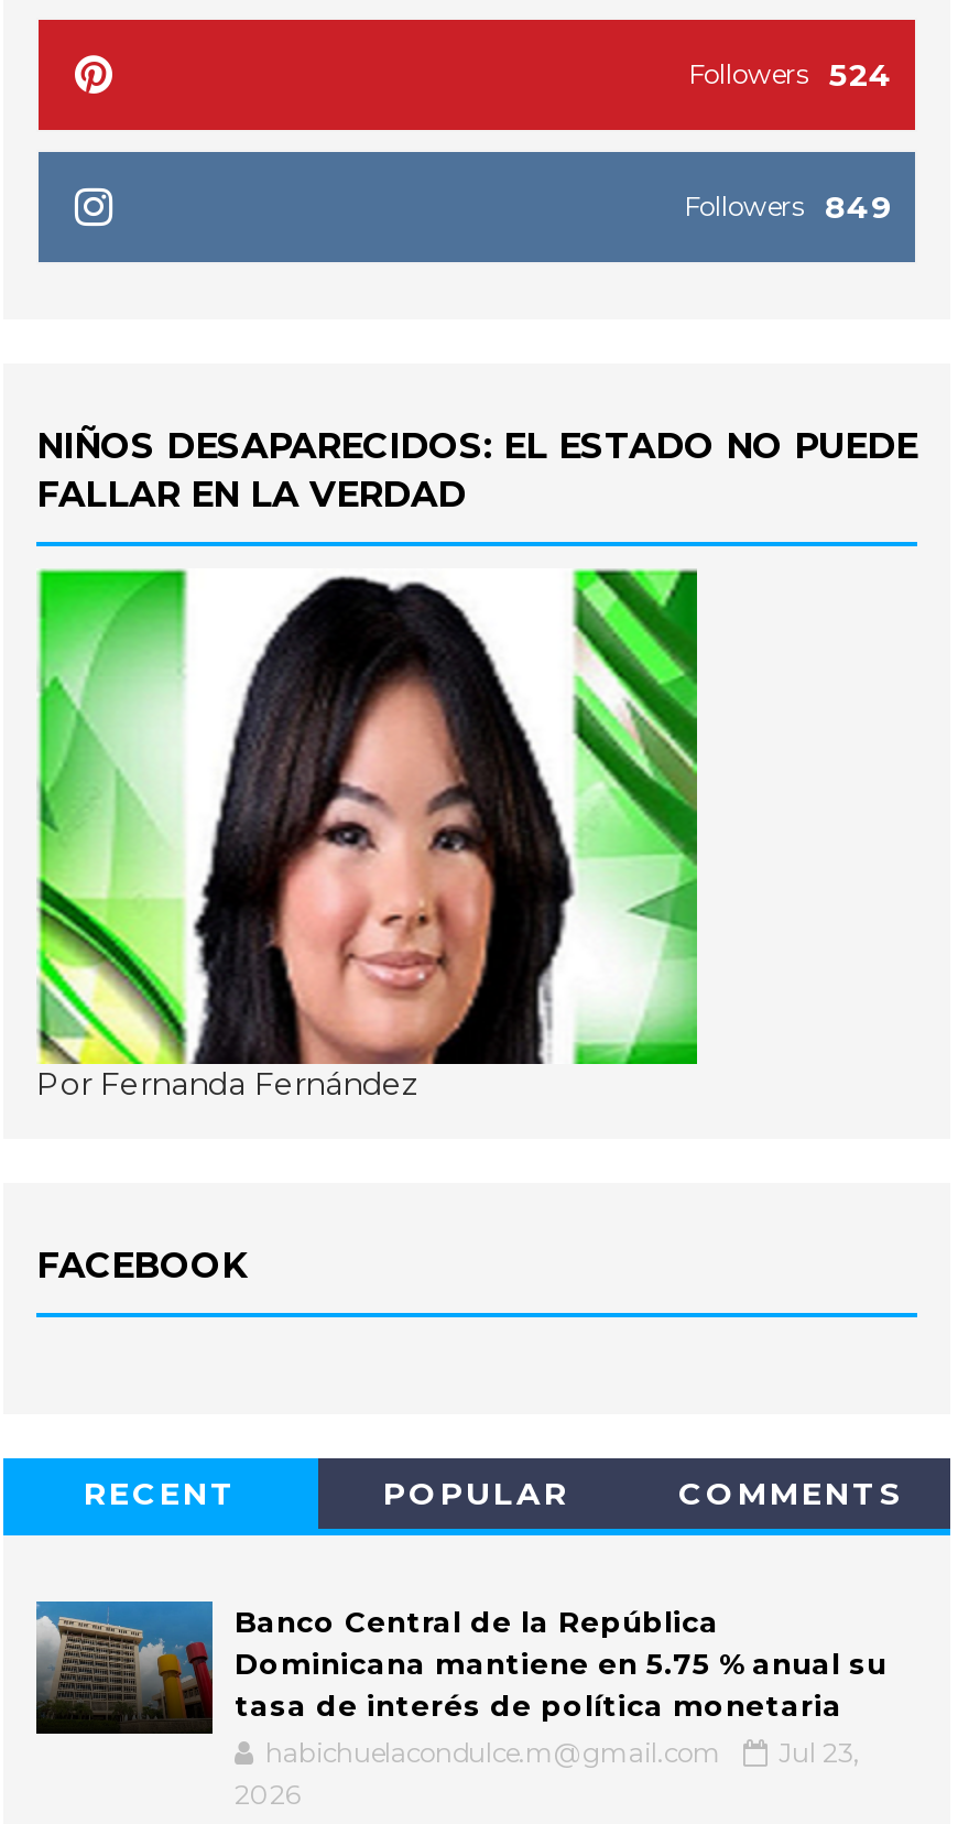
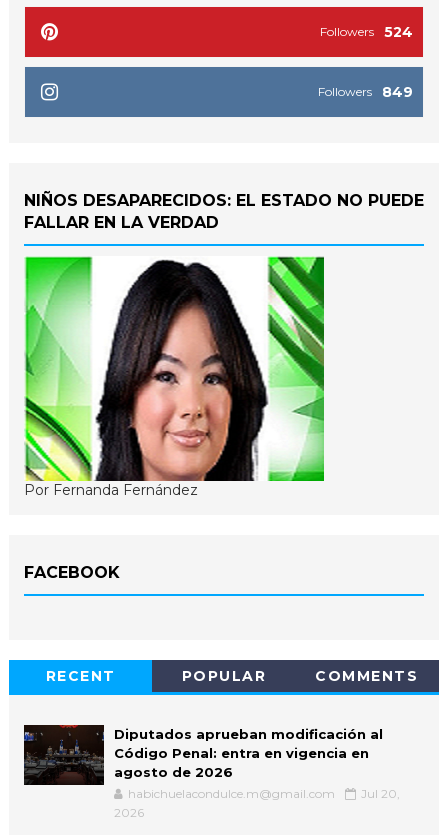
- [image]
- Banco Central de la República
- Dominicana mantiene en 5.75 % anual su
- tasa de interés de política monetaria
+ [image]
+ Diputados aprueban modificación al
+ Código Penal: entra en vigencia en
+ agosto de 2026

- habichuelacondulce.m@gmail.com Jul 23,
+ habichuelacondulce.m@gmail.com Jul 20,
